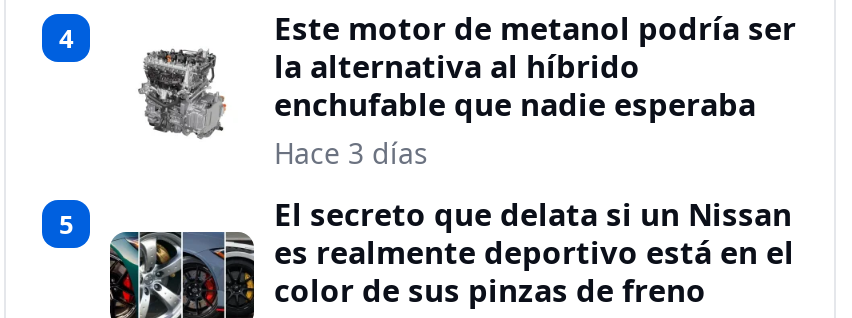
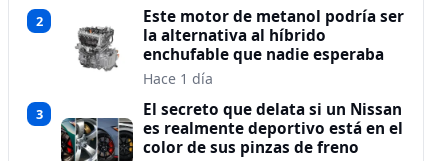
- 4
+ 2

- Hace 3 días
+ Hace 1 día

- 5
+ 3
